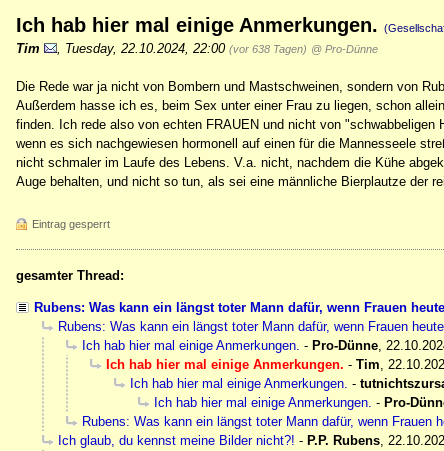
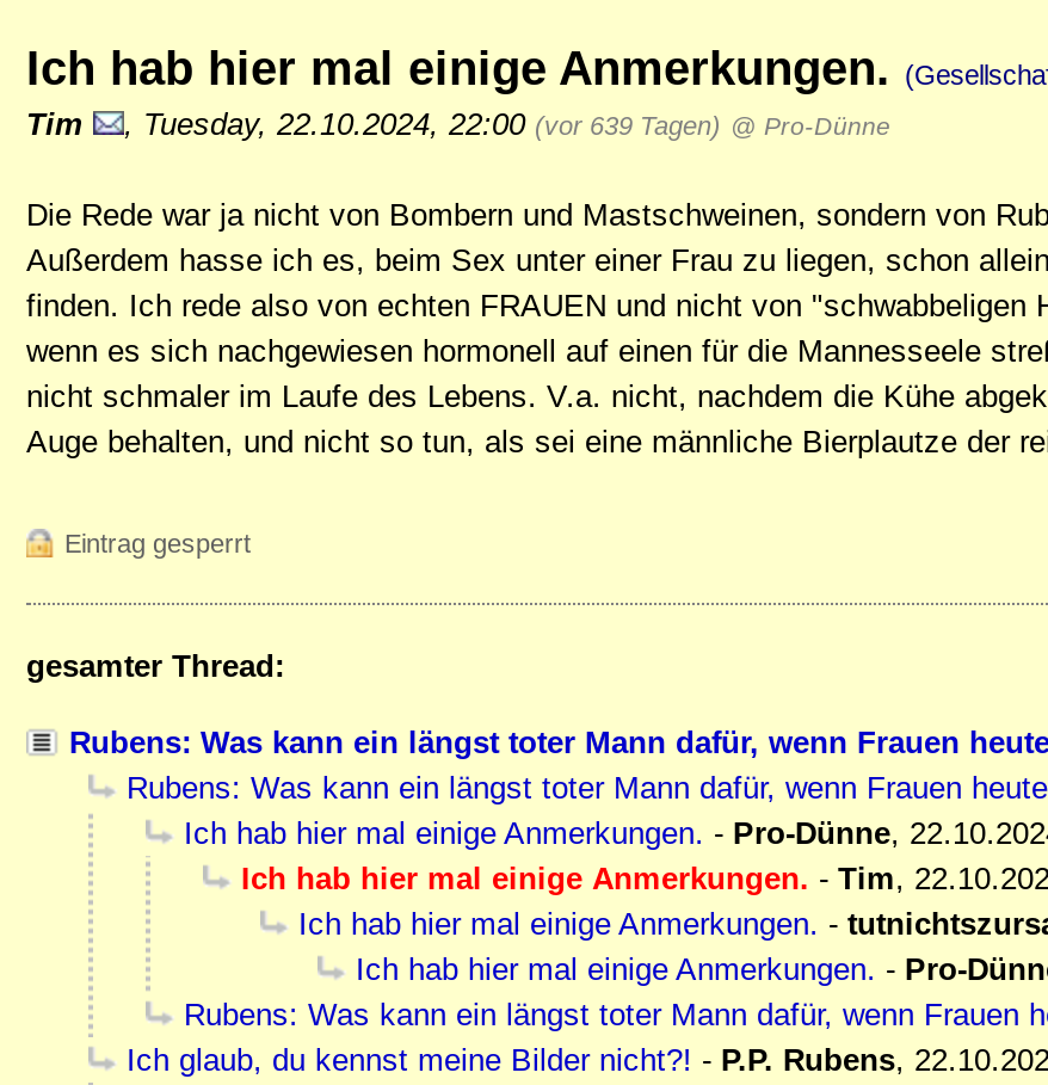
- , Tuesday, 22.10.2024, 22:00 (vor 638 Tagen) @ Pro-Dünne
+ , Tuesday, 22.10.2024, 22:00 (vor 639 Tagen) @ Pro-Dünne
